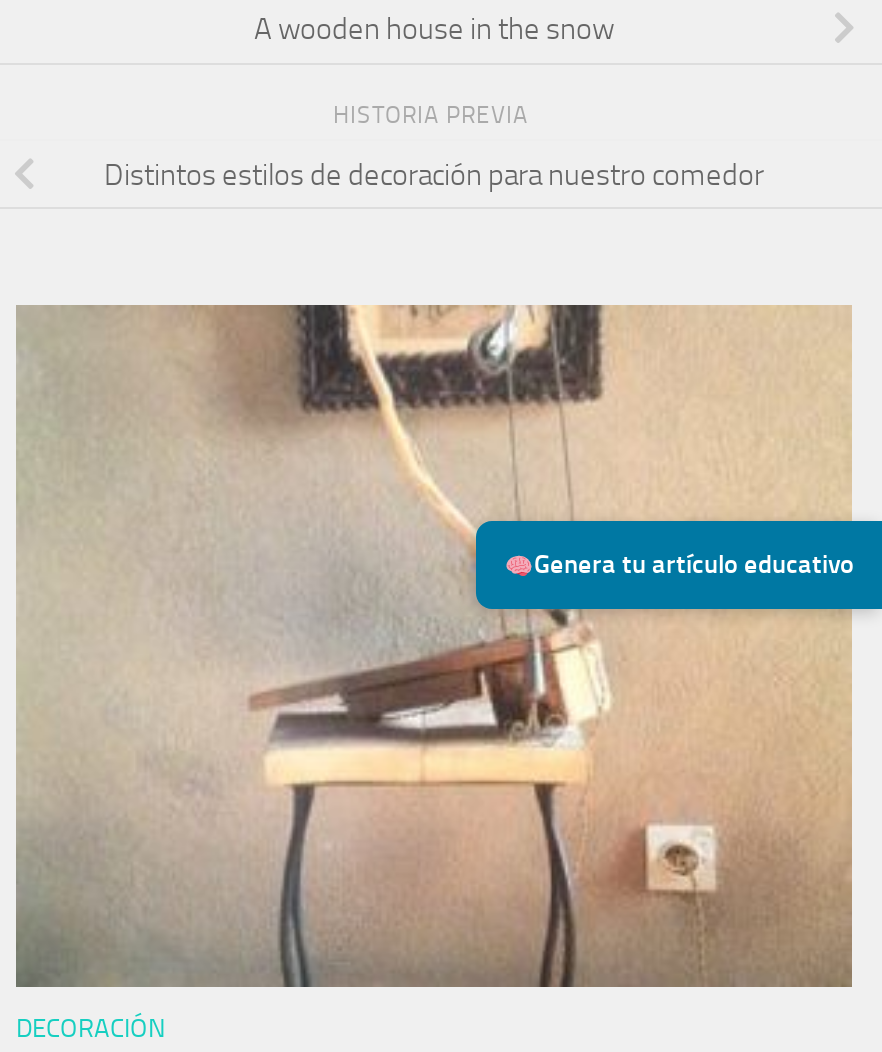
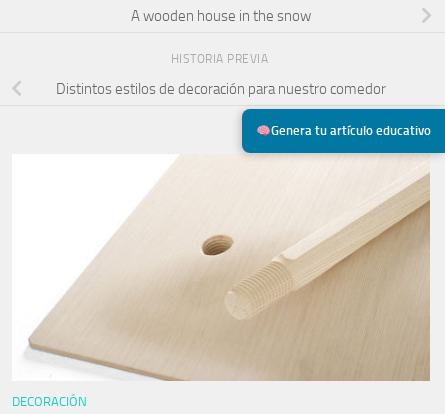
- [image]
+ [image]

moved up: Genera tu artículo educativo
